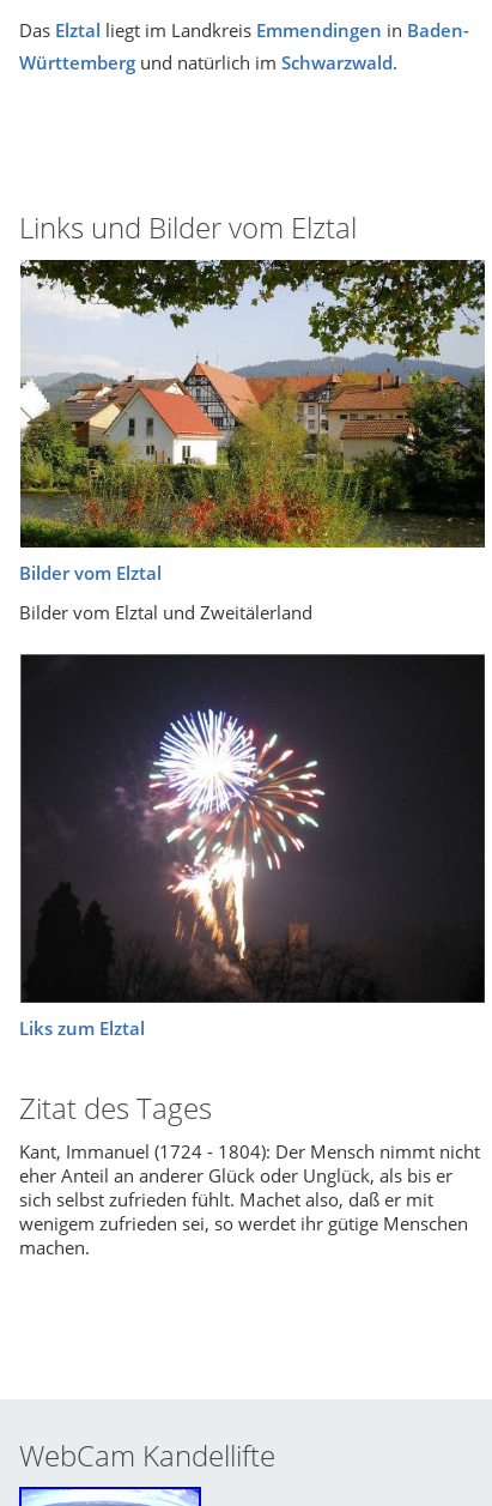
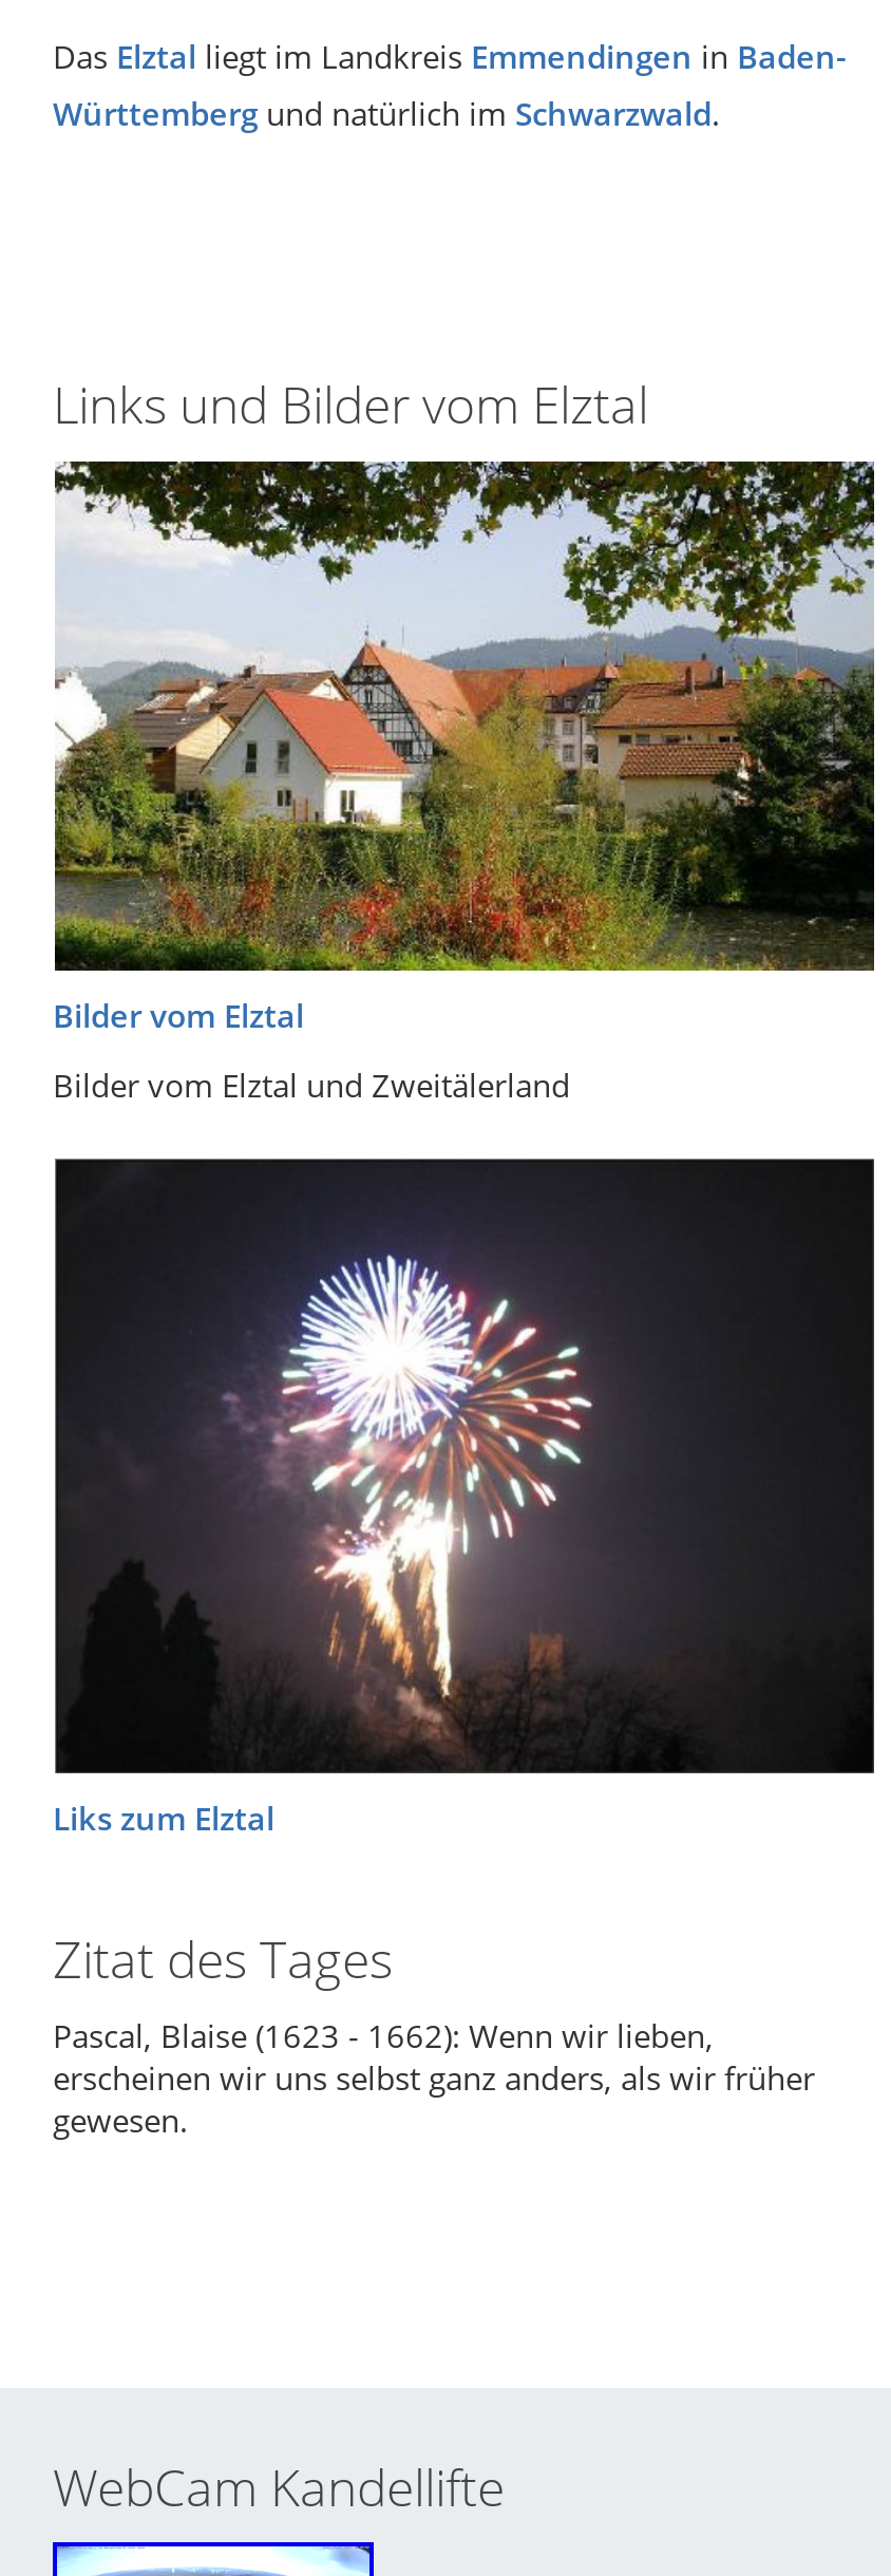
- Kant, Immanuel (1724 - 1804): Der Mensch nimmt nicht
- eher Anteil an anderer Glück oder Unglück, als bis er
- sich selbst zufrieden fühlt. Machet also, daß er mit
- wenigem zufrieden sei, so werdet ihr gütige Menschen
- machen.
+ Pascal, Blaise (1623 - 1662): Wenn wir lieben,
+ erscheinen wir uns selbst ganz anders, als wir früher
+ gewesen.
